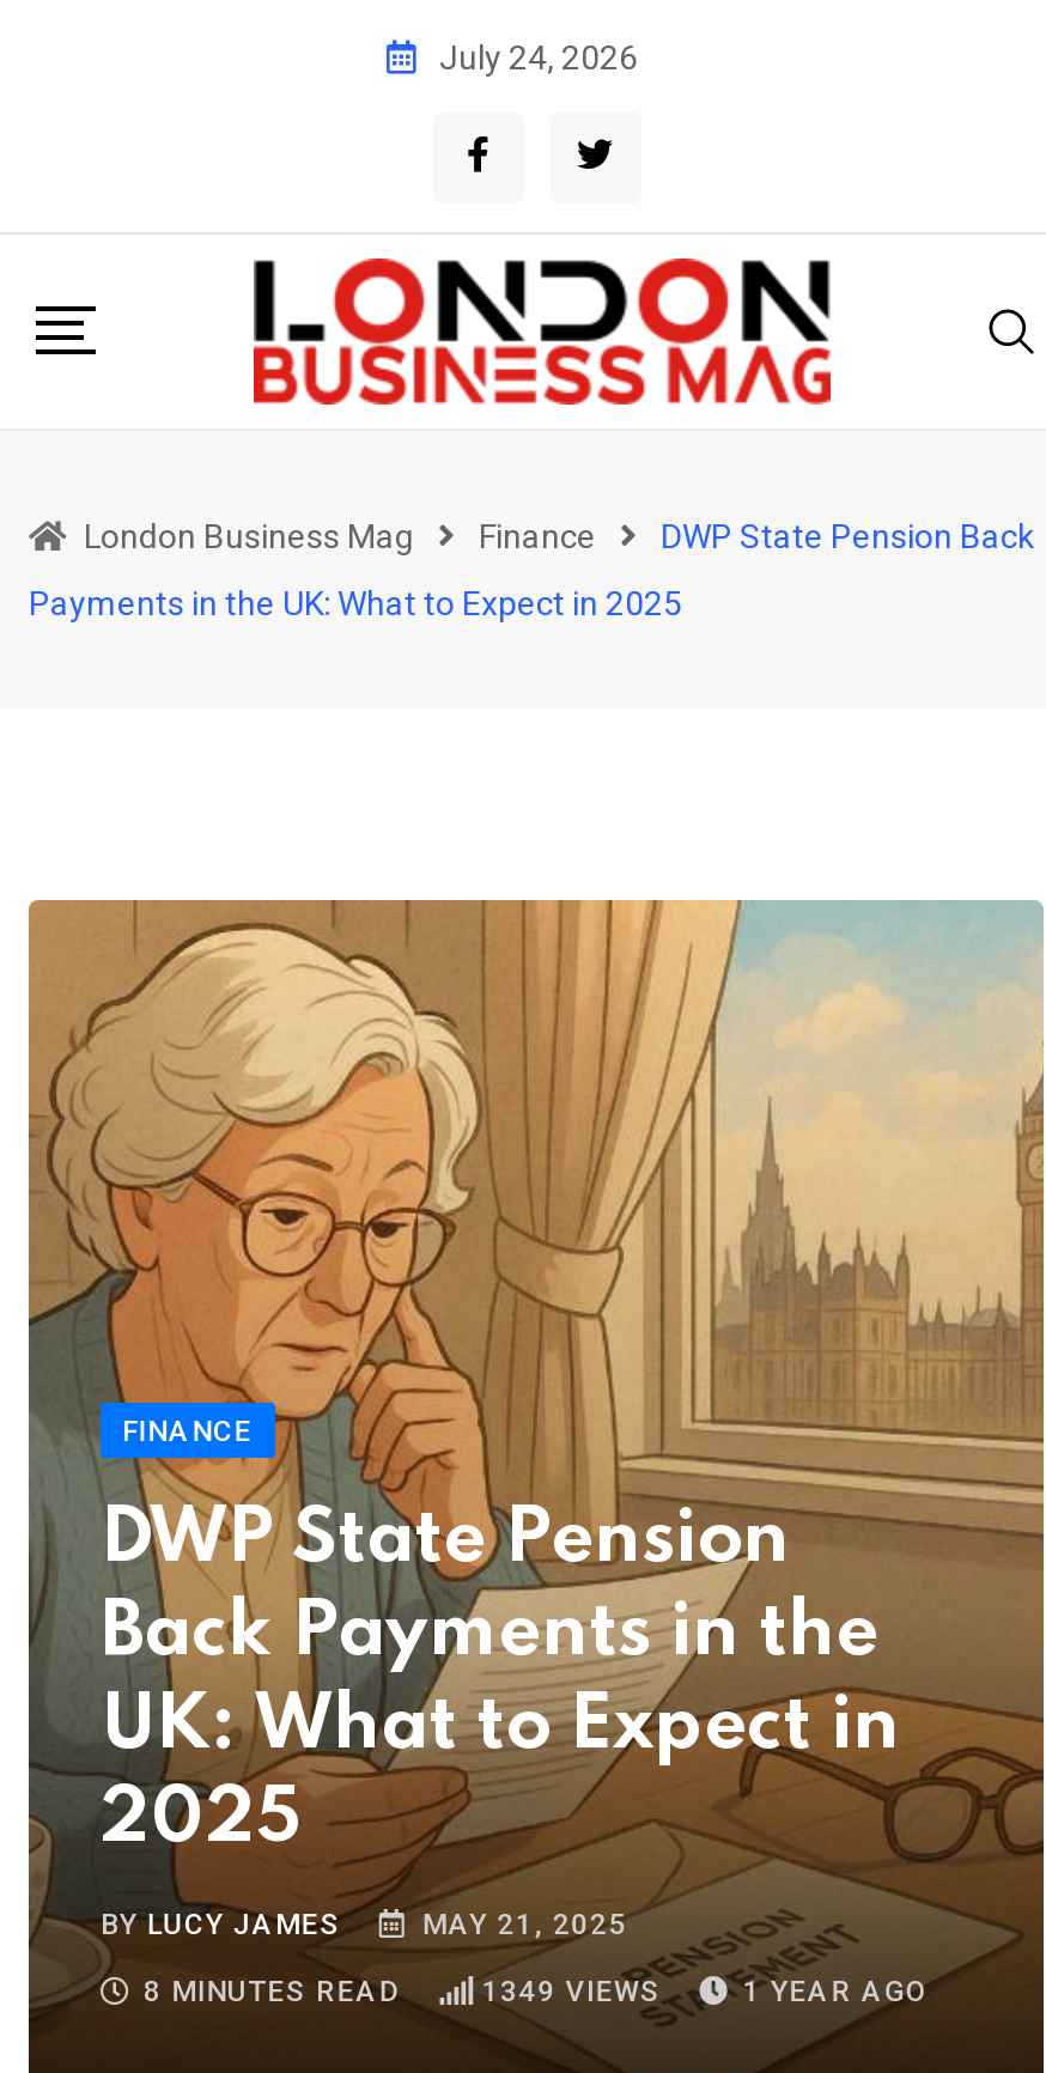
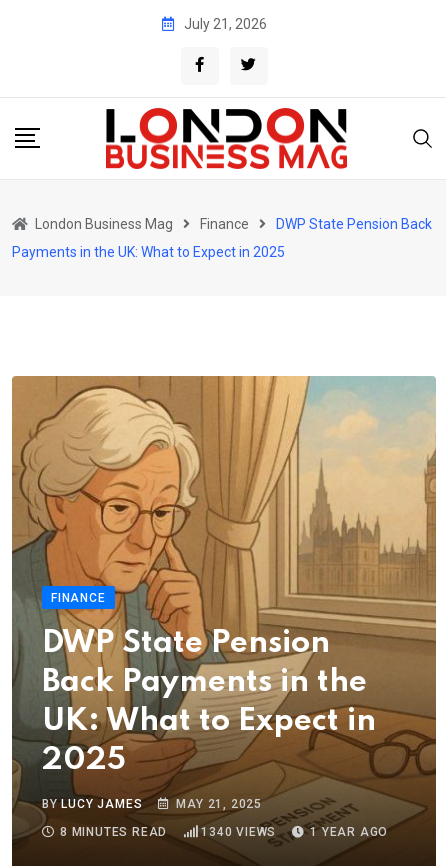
- July 24, 2026
+ July 21, 2026

- 1349 VIEWS
+ 1340 VIEWS
